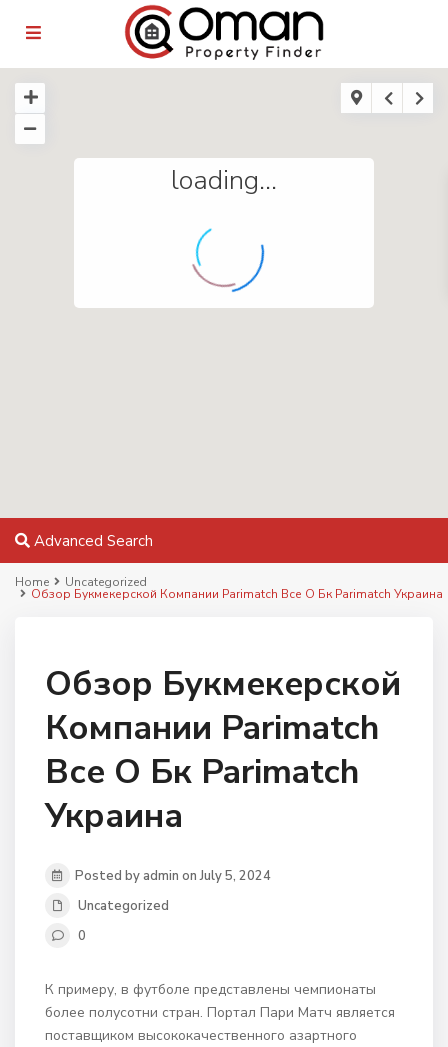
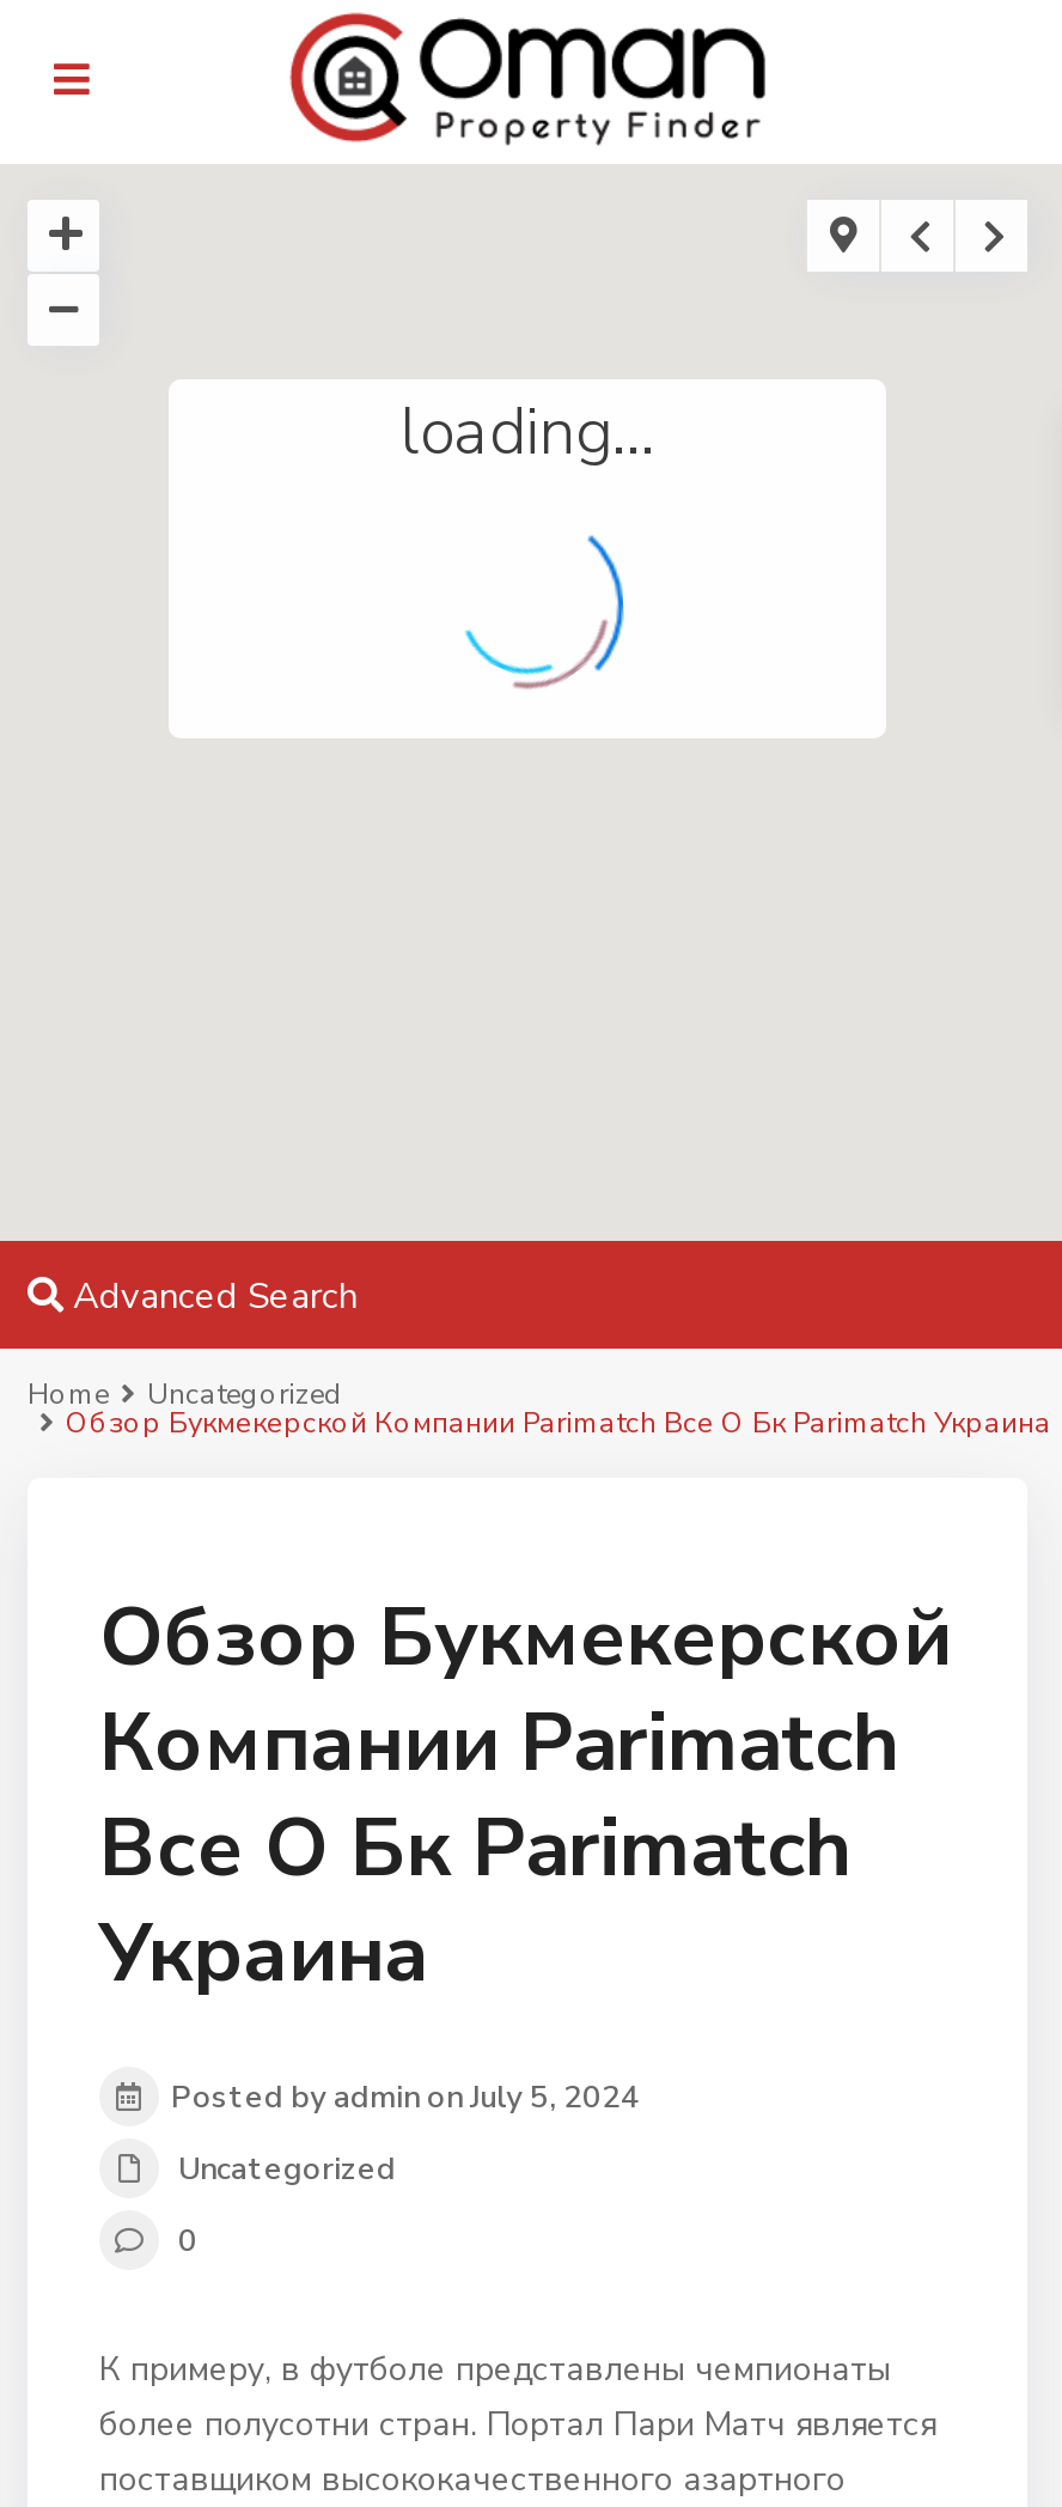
- [image]
+ [image]
